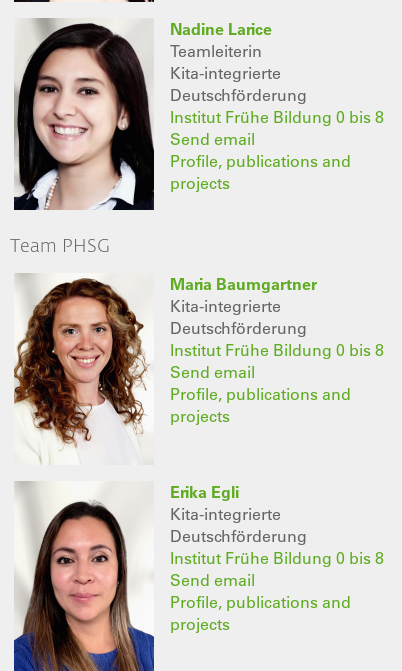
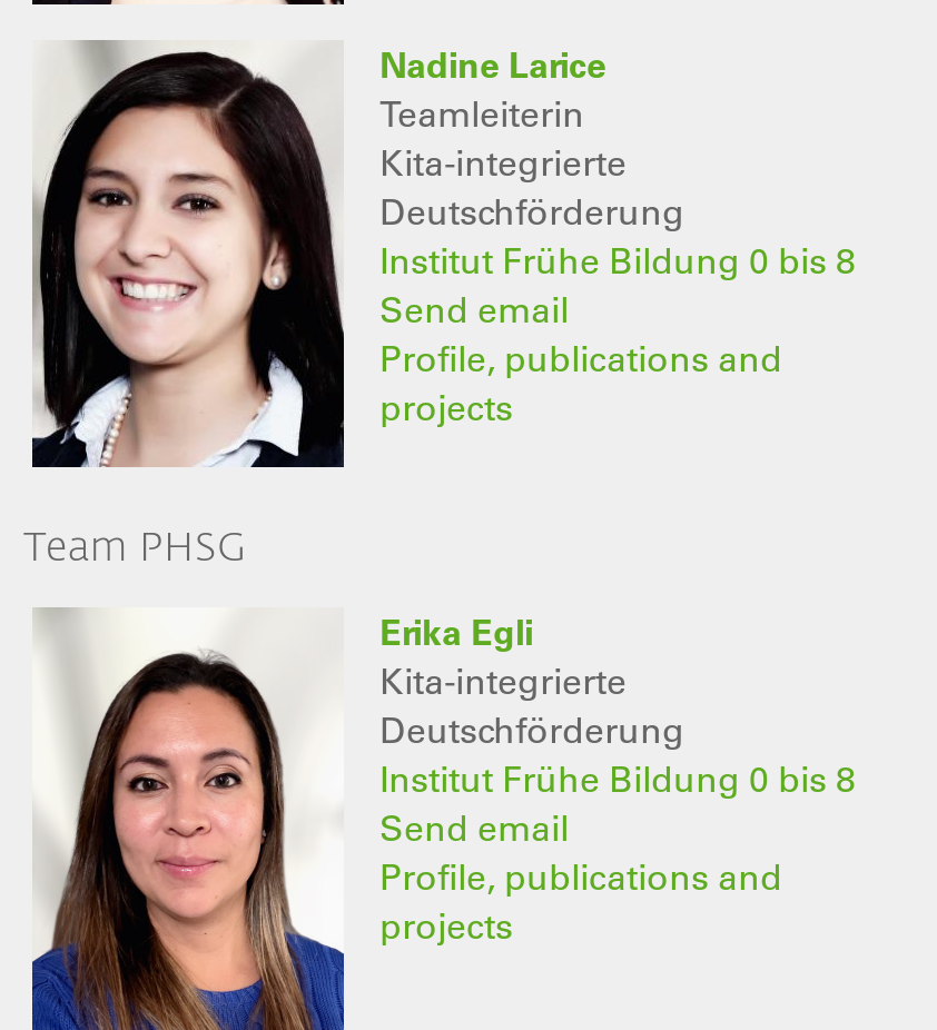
- [image]
- Maria Baumgartner
- Kita-integrierte
- Deutschförderung
- Institut Frühe Bildung 0 bis 8
- Send email
- Profile, publications and
- projects
